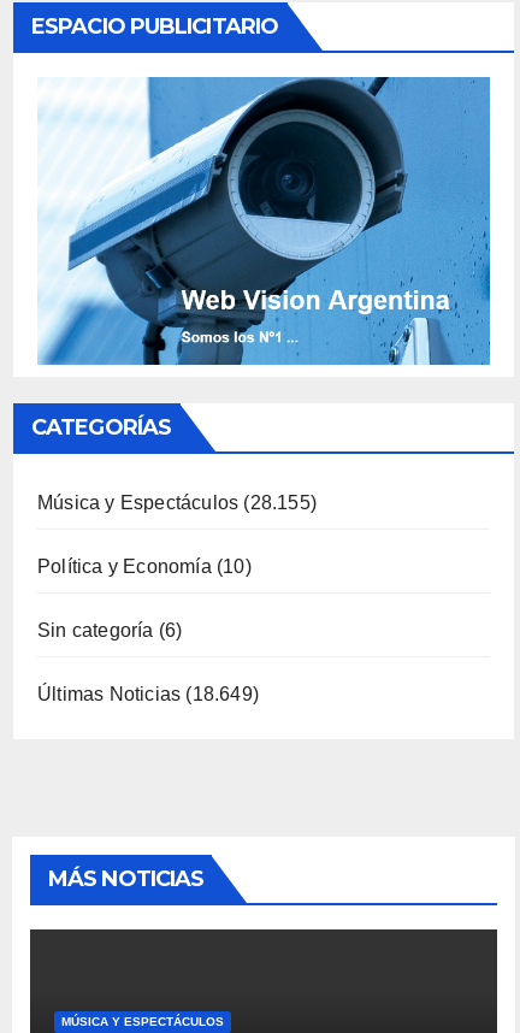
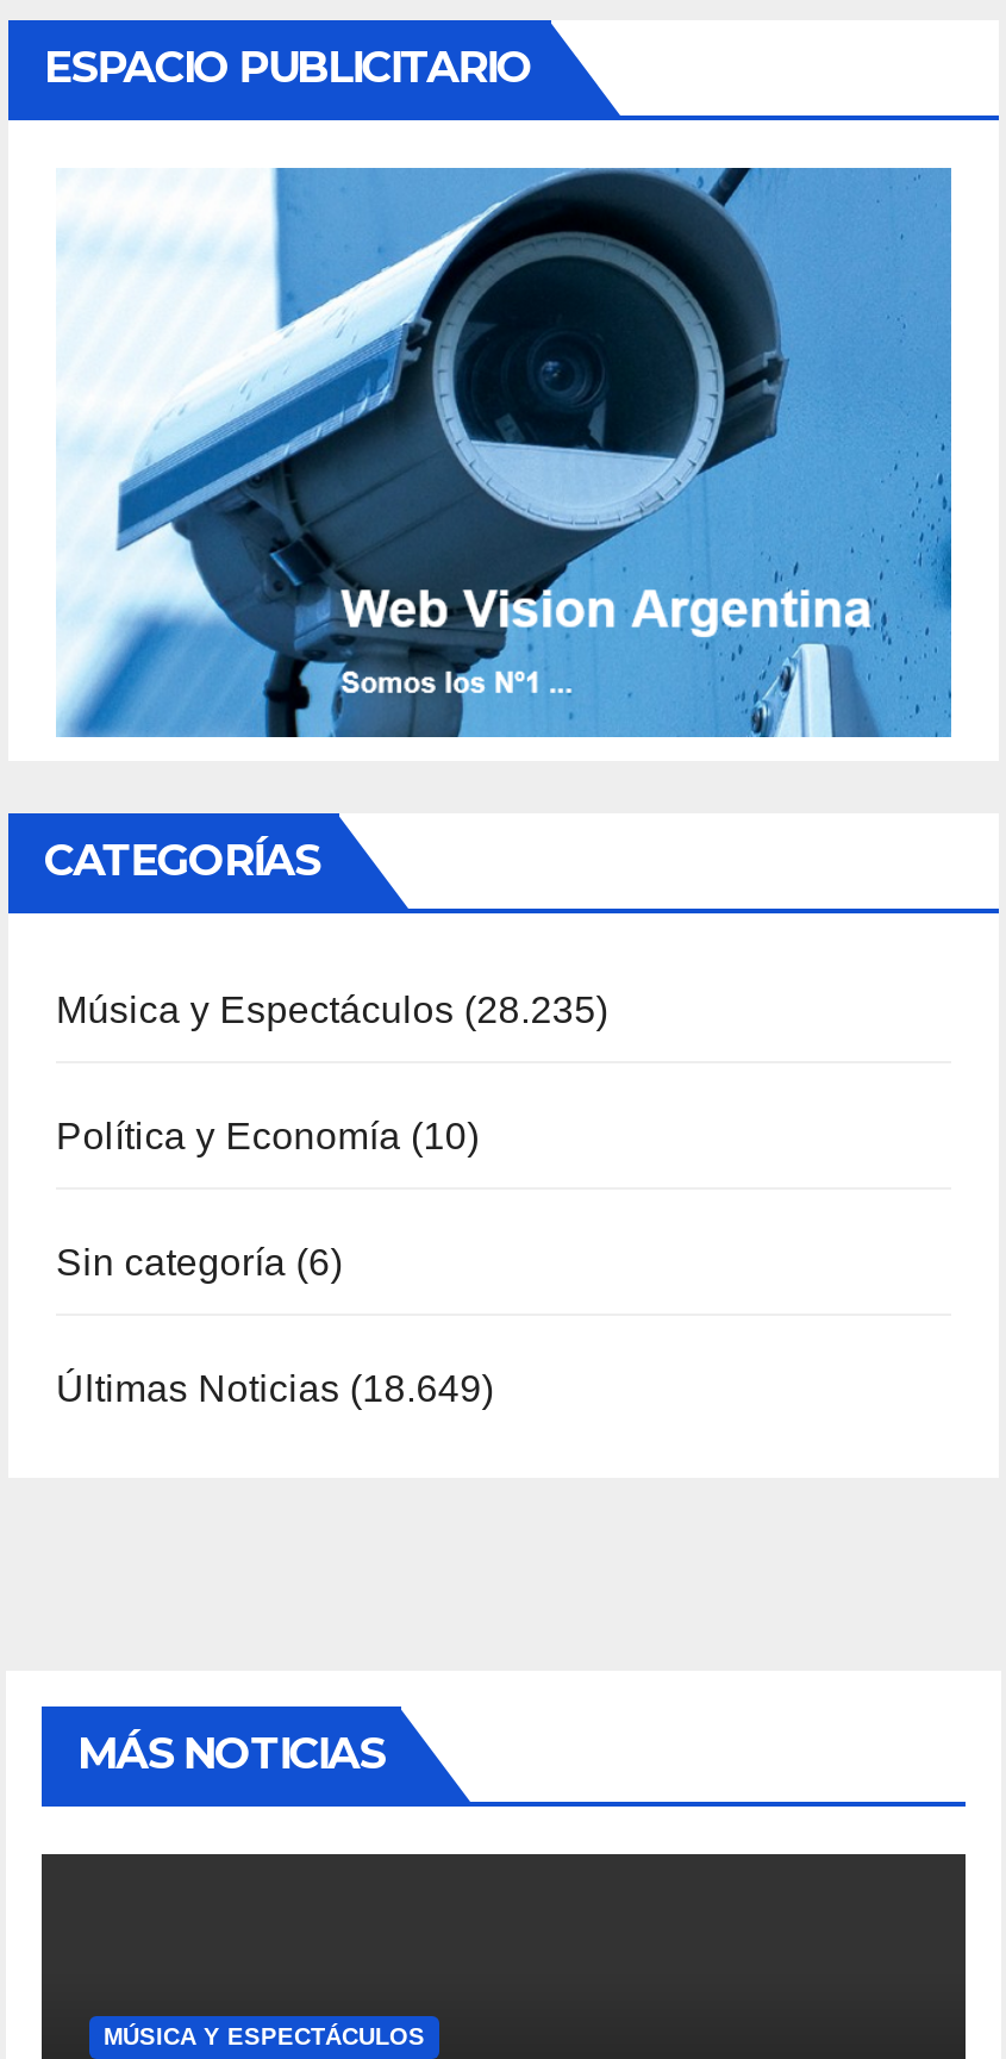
- Música y Espectáculos (28.155)
+ Música y Espectáculos (28.235)
